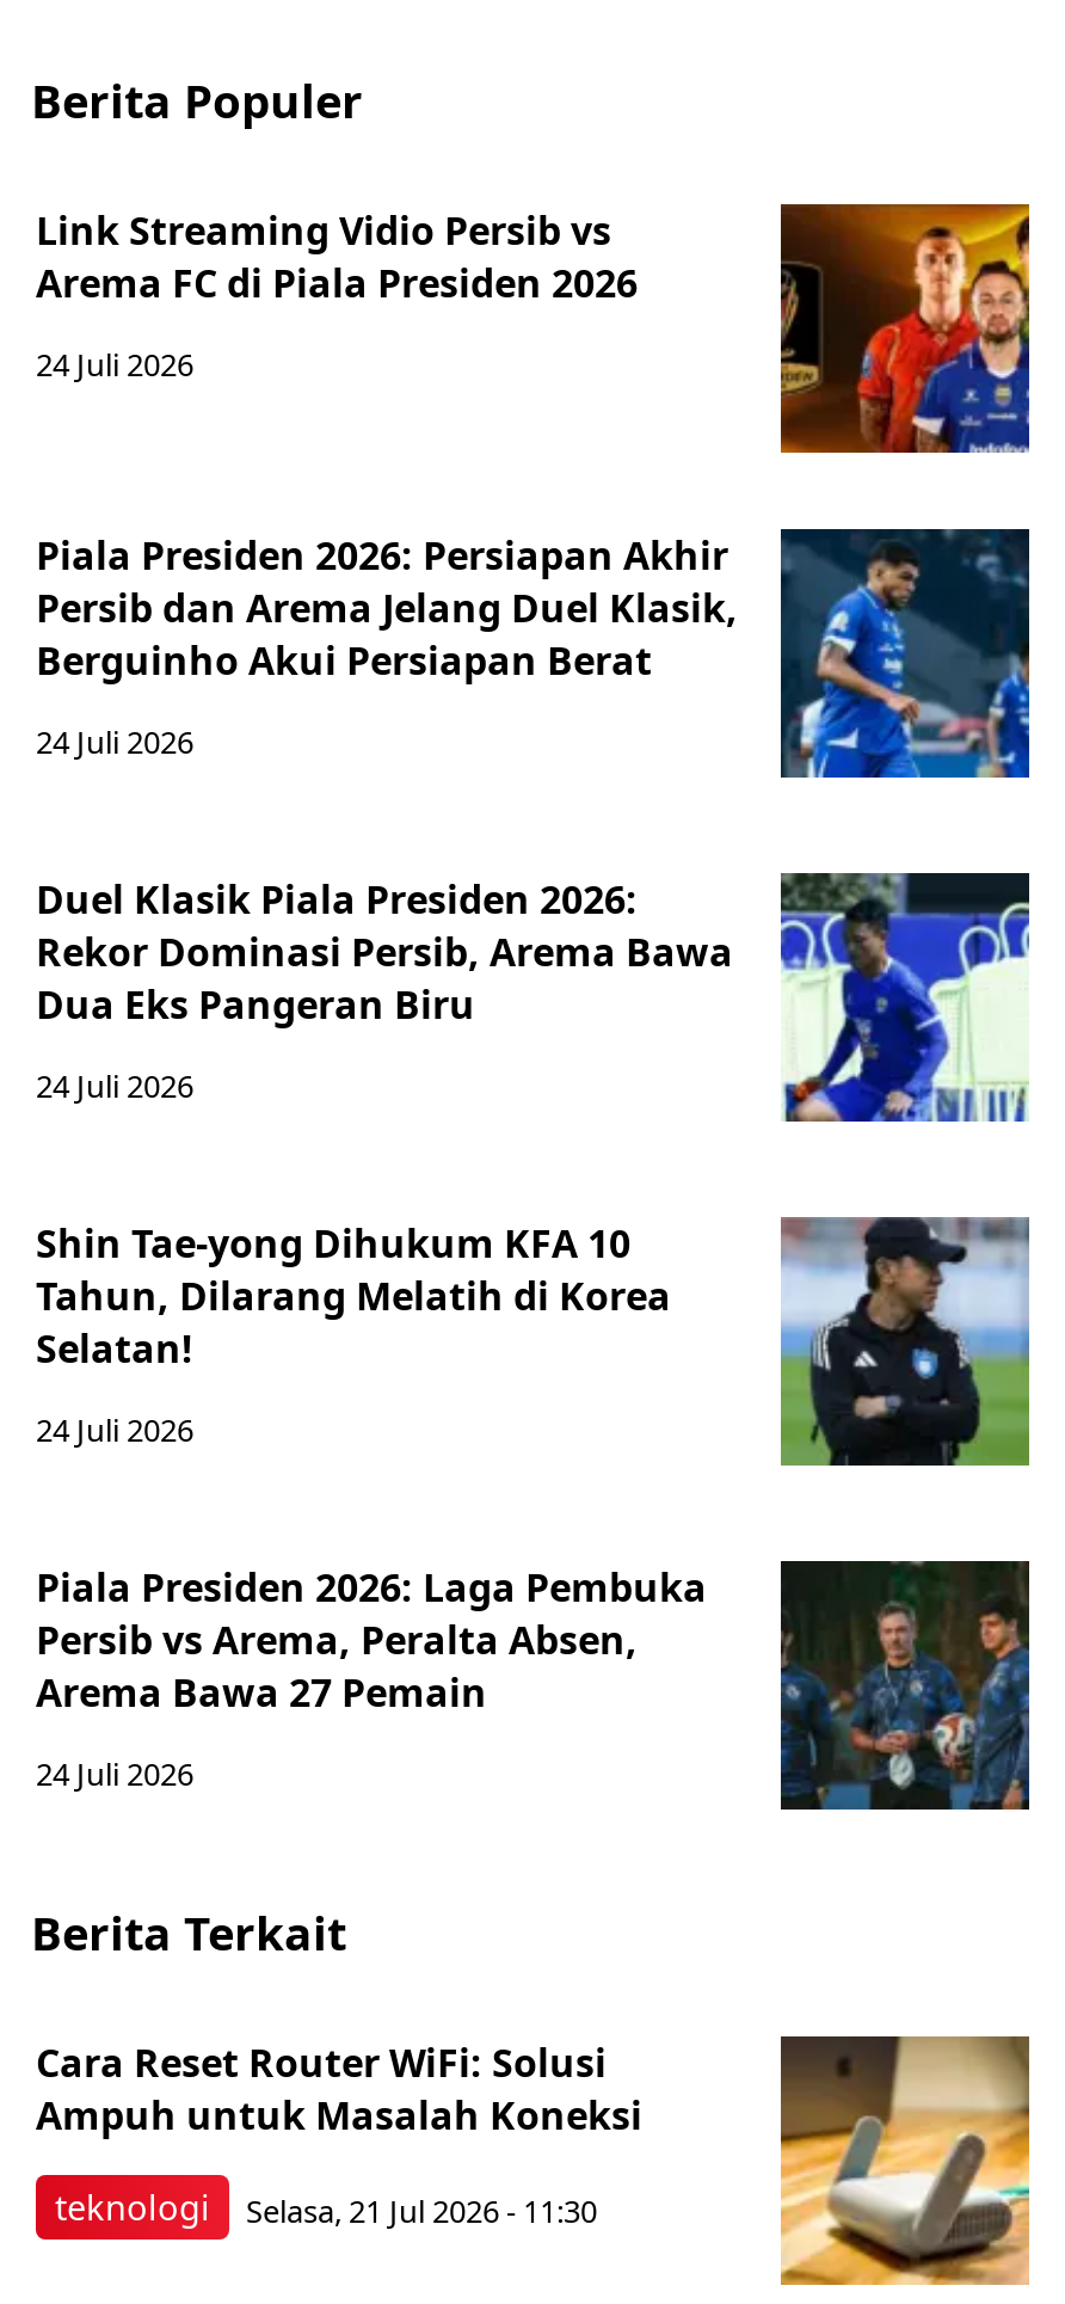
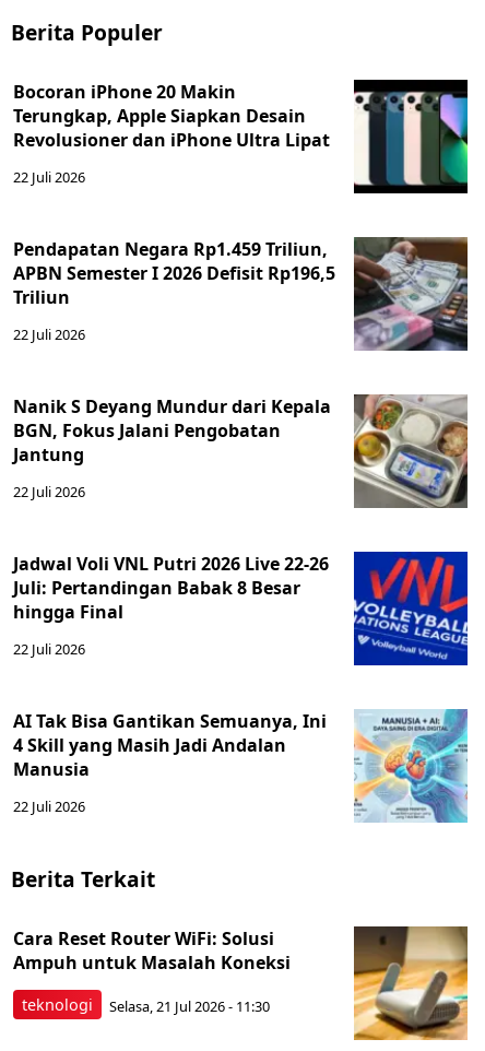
- Link Streaming Vidio Persib vs
- Arema FC di Piala Presiden 2026
+ Bocoran iPhone 20 Makin
+ Terungkap, Apple Siapkan Desain
+ Revolusioner dan iPhone Ultra Lipat

- [image]
+ [image]

- 24 Juli 2026
+ 22 Juli 2026

- [image]
- Piala Presiden 2026: Persiapan Akhir
- Persib dan Arema Jelang Duel Klasik,
- Berguinho Akui Persiapan Berat
+ [image]
+ Pendapatan Negara Rp1.459 Triliun,
+ APBN Semester I 2026 Defisit Rp196,5
+ Triliun

- 24 Juli 2026
+ 22 Juli 2026

- [image]
- Duel Klasik Piala Presiden 2026:
- Rekor Dominasi Persib, Arema Bawa
- Dua Eks Pangeran Biru
+ [image]
+ Nanik S Deyang Mundur dari Kepala
+ BGN, Fokus Jalani Pengobatan
+ Jantung

- 24 Juli 2026
+ 22 Juli 2026

- Shin Tae-yong Dihukum KFA 10
- Tahun, Dilarang Melatih di Korea
- Selatan!
+ Jadwal Voli VNL Putri 2026 Live 22-26
+ Juli: Pertandingan Babak 8 Besar
+ hingga Final

- [image]
+ [image]

- 24 Juli 2026
+ 22 Juli 2026

- [image]
- Piala Presiden 2026: Laga Pembuka
- Persib vs Arema, Peralta Absen,
- Arema Bawa 27 Pemain
+ [image]
+ AI Tak Bisa Gantikan Semuanya, Ini
+ 4 Skill yang Masih Jadi Andalan
+ Manusia

- 24 Juli 2026
+ 22 Juli 2026
